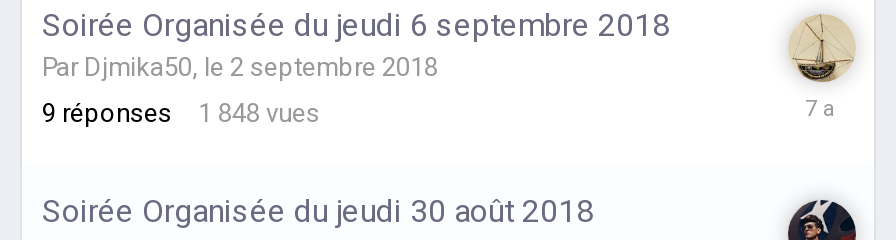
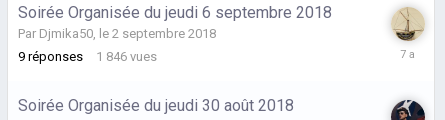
- 9 réponses 1 848 vues
+ 9 réponses 1 846 vues
